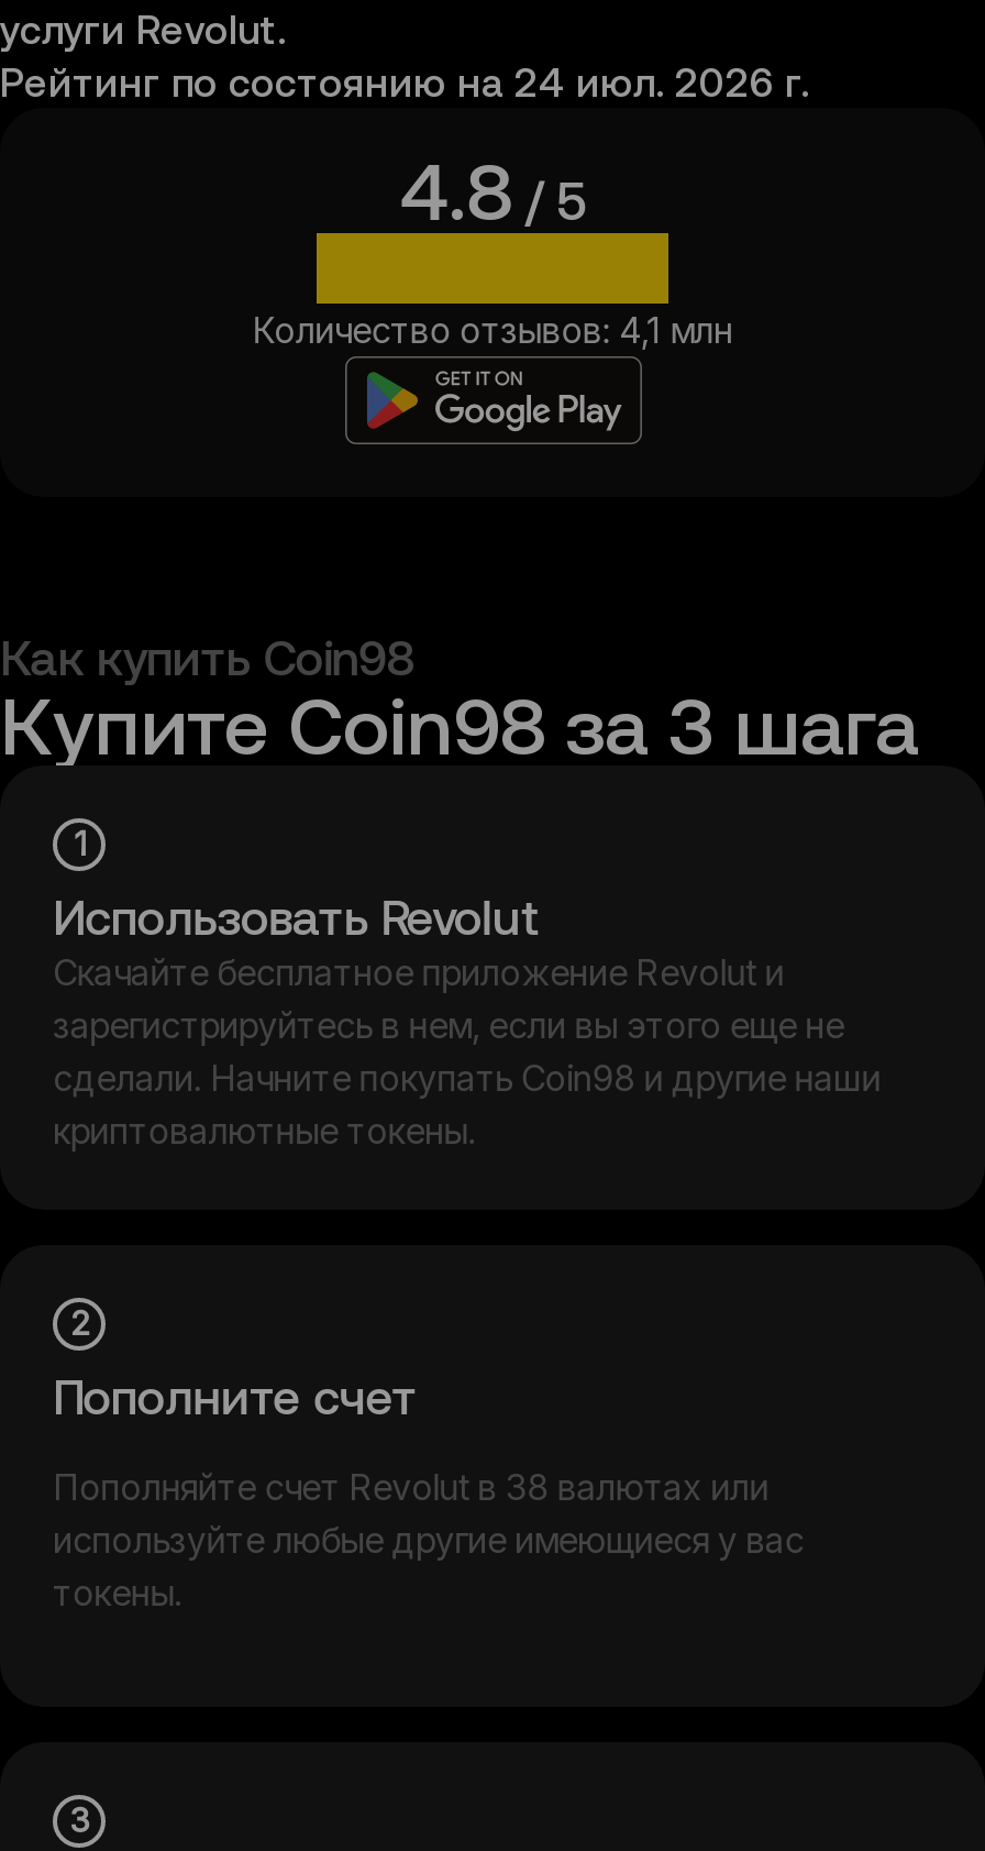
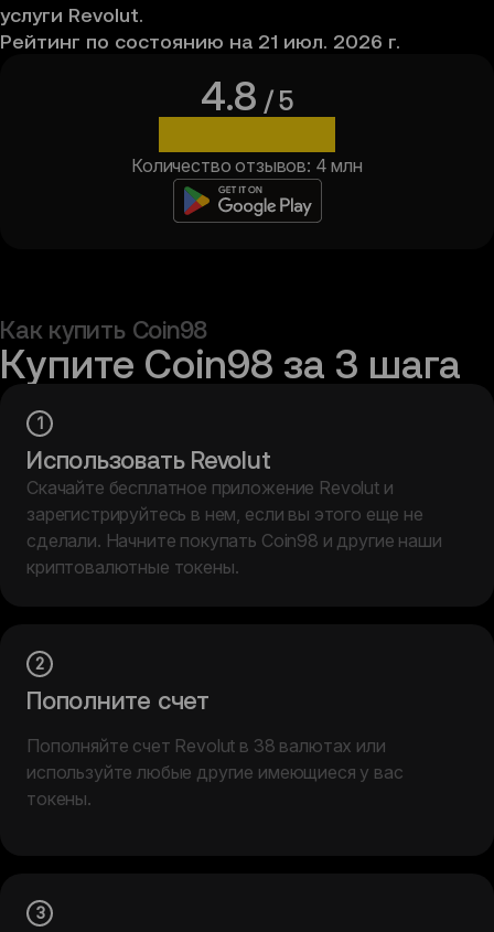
- Рейтинг по состоянию на 24 июл. 2026 г.
+ Рейтинг по состоянию на 21 июл. 2026 г.

- Количество отзывов: 4,1 млн
+ Количество отзывов: 4 млн
